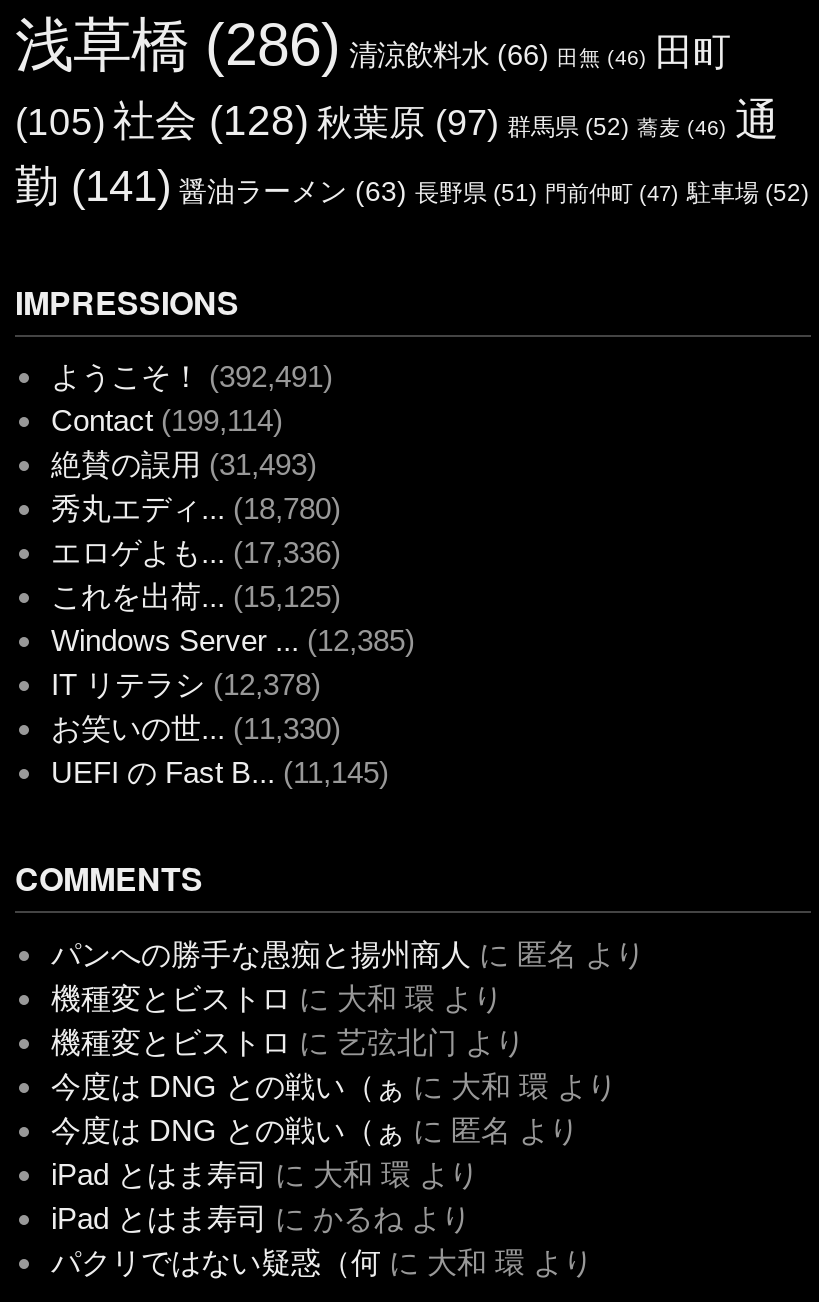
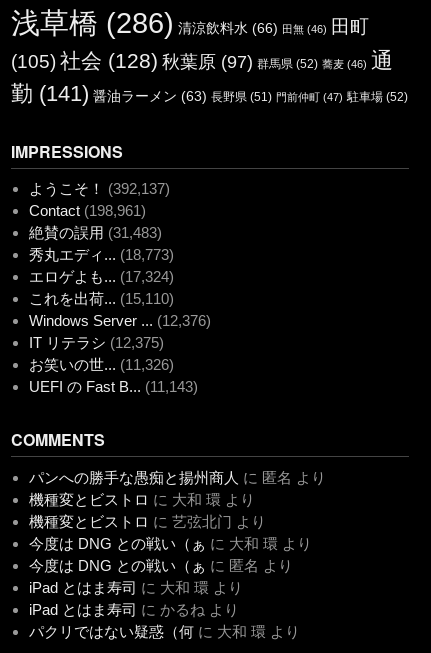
- ようこそ！(392,491)
+ ようこそ！(392,137)

- Contact (199,114)
+ Contact (198,961)

- 絶賛の誤用(31,493)
+ 絶賛の誤用(31,483)

- 秀丸エディ... (18,780)
+ 秀丸エディ... (18,773)

- エロゲよも... (17,336)
+ エロゲよも... (17,324)

- これを出荷... (15,125)
+ これを出荷... (15,110)

- Windows Server ... (12,385)
+ Windows Server ... (12,376)

- IT リテラシ(12,378)
+ IT リテラシ(12,375)

- お笑いの世... (11,330)
+ お笑いの世... (11,326)

- UEFI の Fast B... (11,145)
+ UEFI の Fast B... (11,143)
